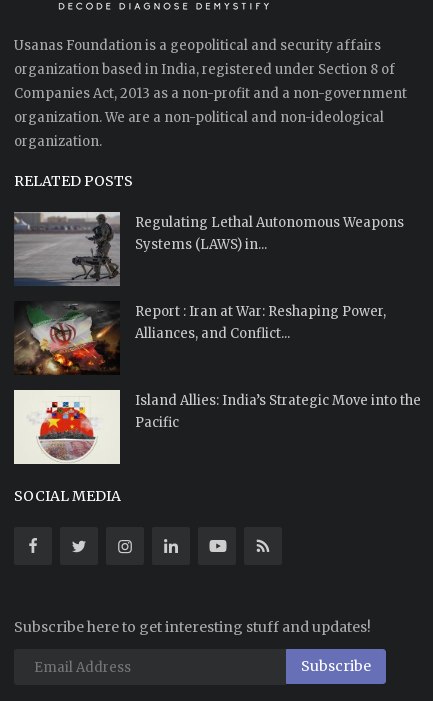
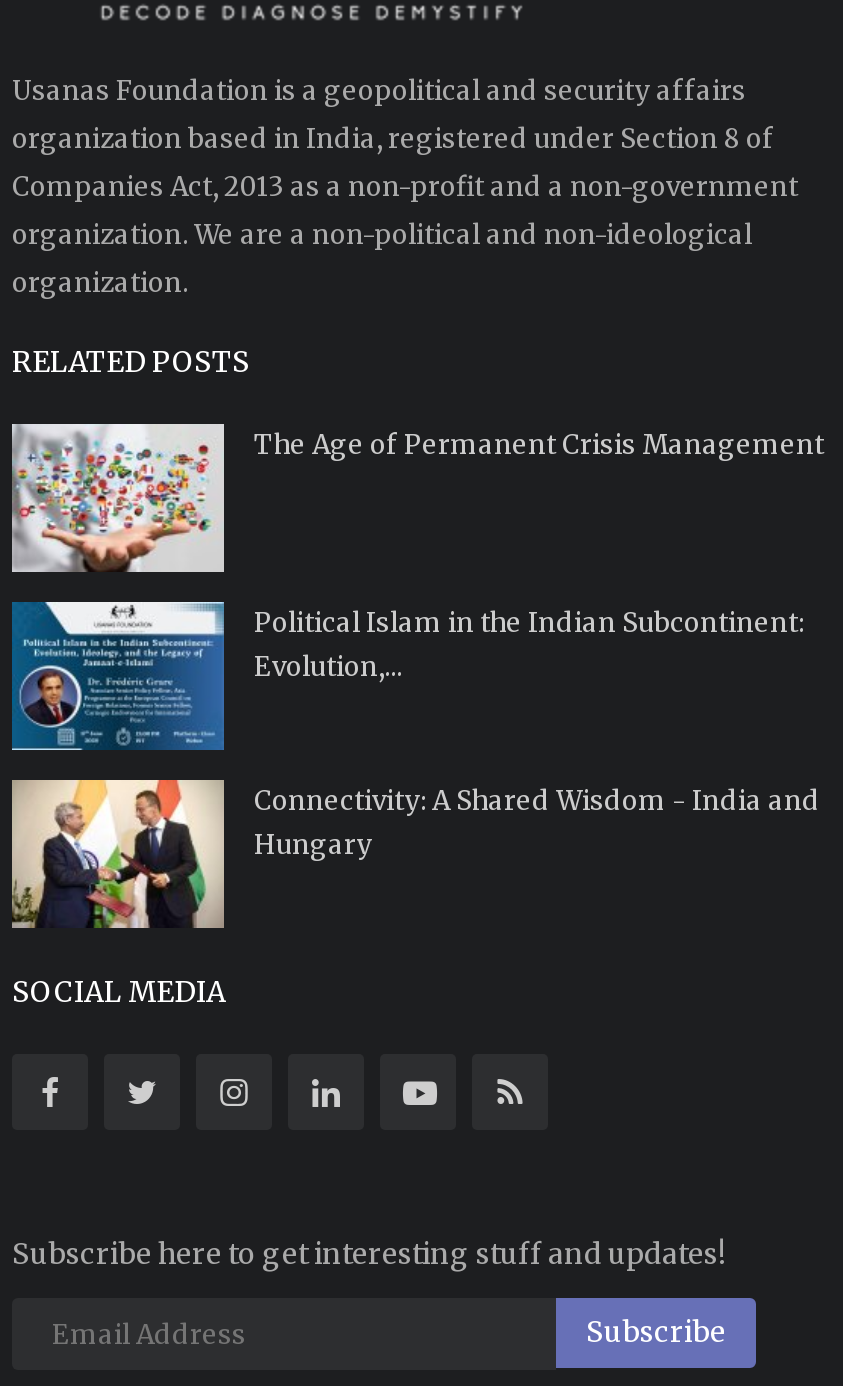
- [image]
- Regulating Lethal Autonomous Weapons
- Systems (LAWS) in...
+ [image]
+ The Age of Permanent Crisis Management

- [image]
- Report : Iran at War: Reshaping Power,
- Alliances, and Conflict...
+ [image]
+ Political Islam in the Indian Subcontinent:
+ Evolution,...

- [image]
- Island Allies: India’s Strategic Move into the
- Pacific
+ [image]
+ Connectivity: A Shared Wisdom - India and
+ Hungary
